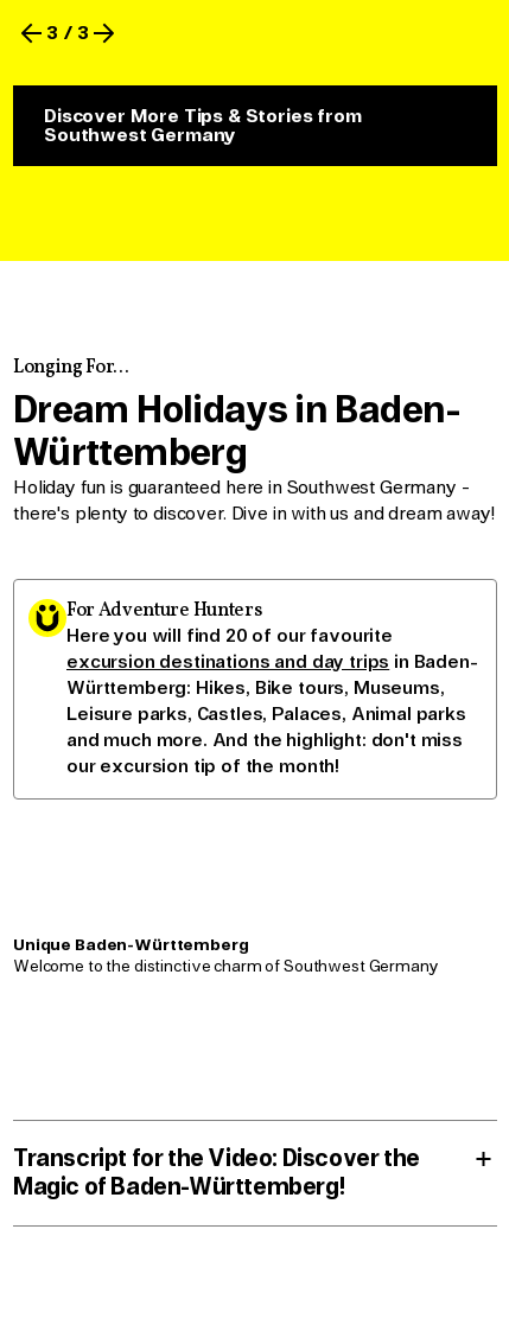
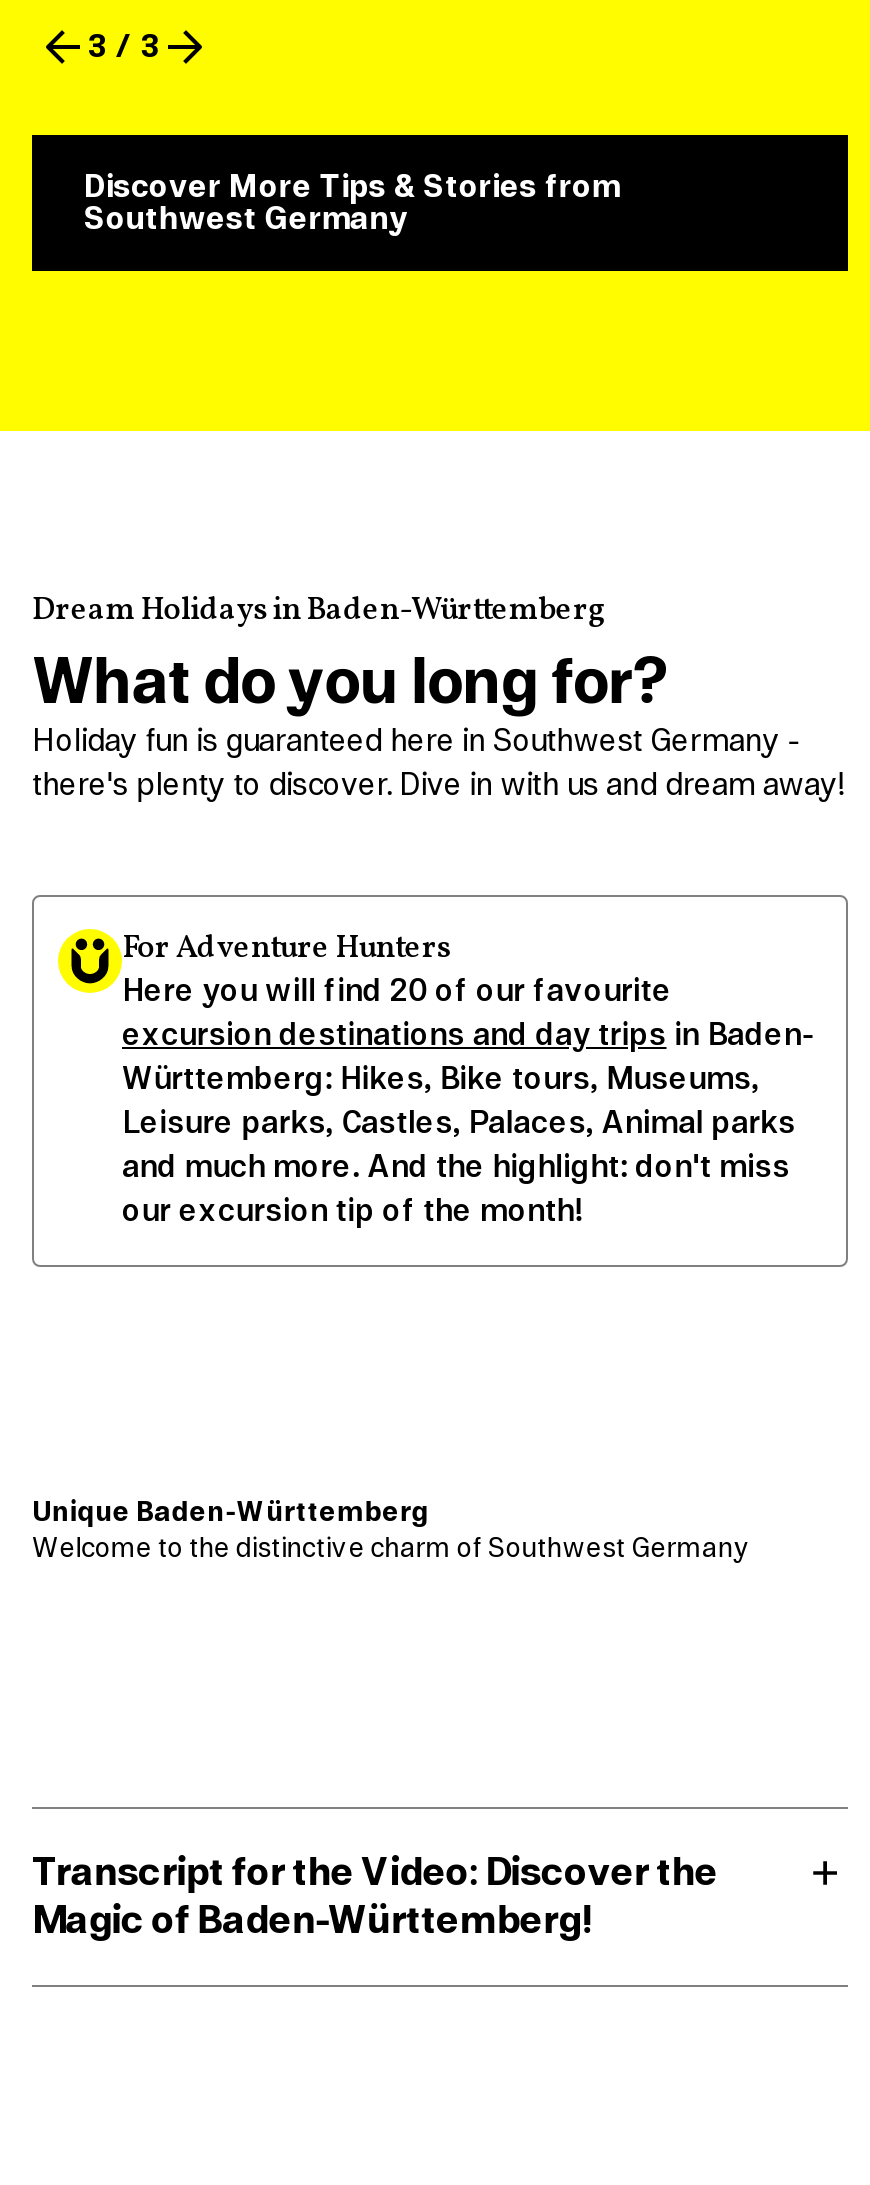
- Longing For...
- Dream Holidays in Baden-
- Württemberg
+ Dream Holidays in Baden-Württemberg
+ What do you long for?
